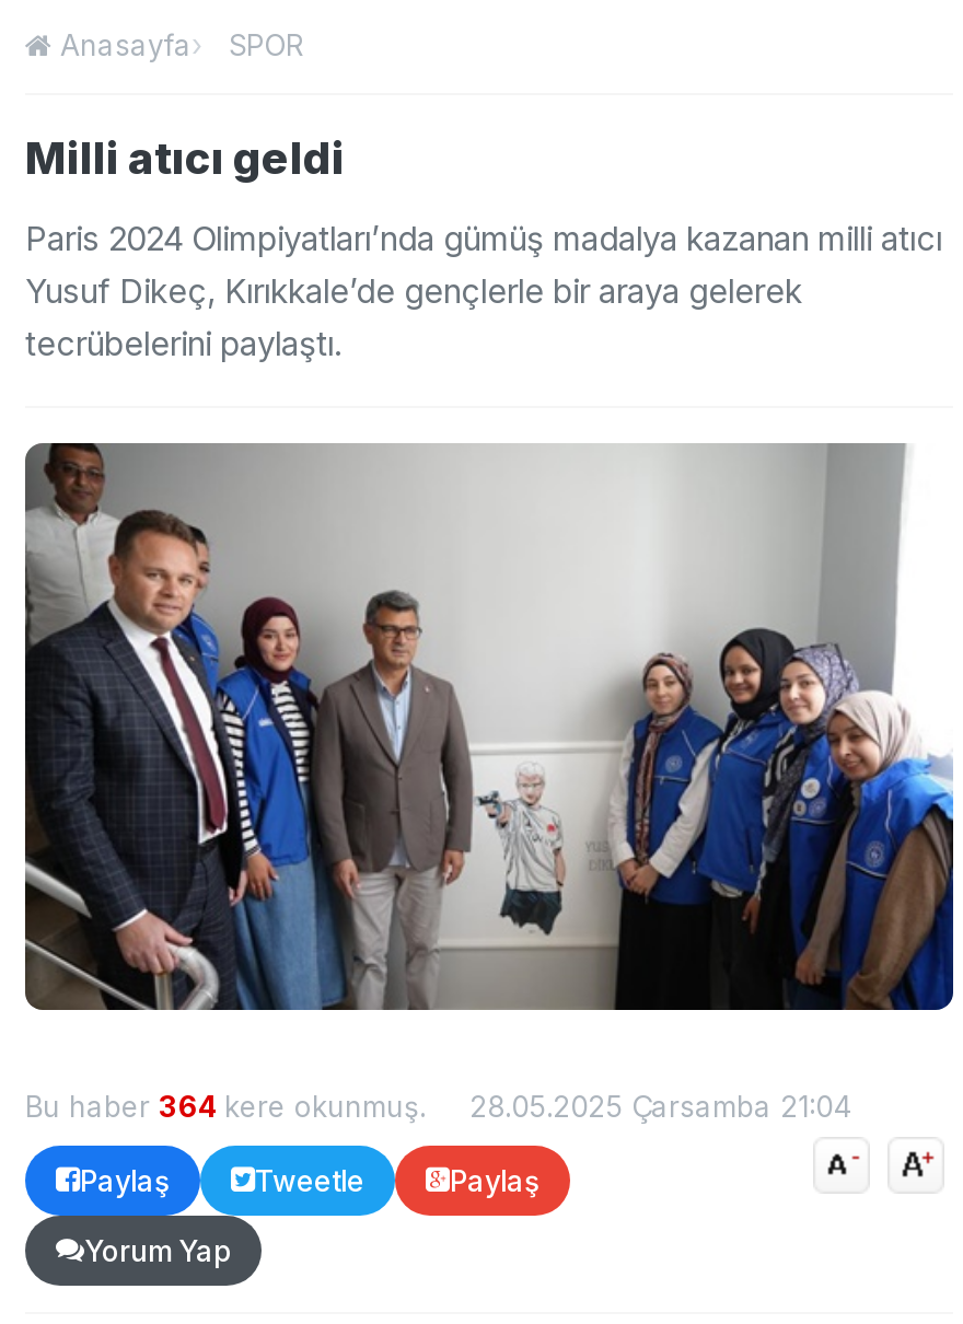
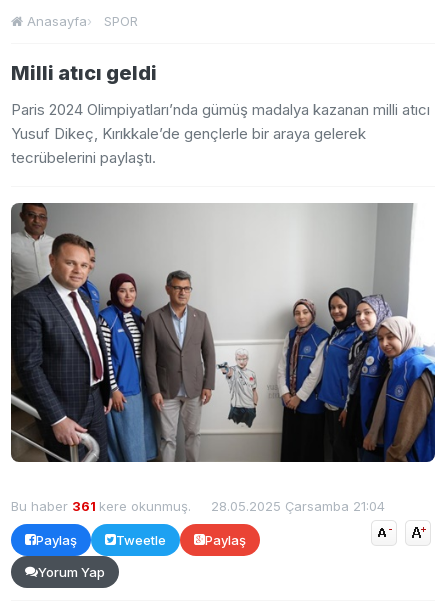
- Bu haber 364 kere okunmuş.
+ Bu haber 361 kere okunmuş.
